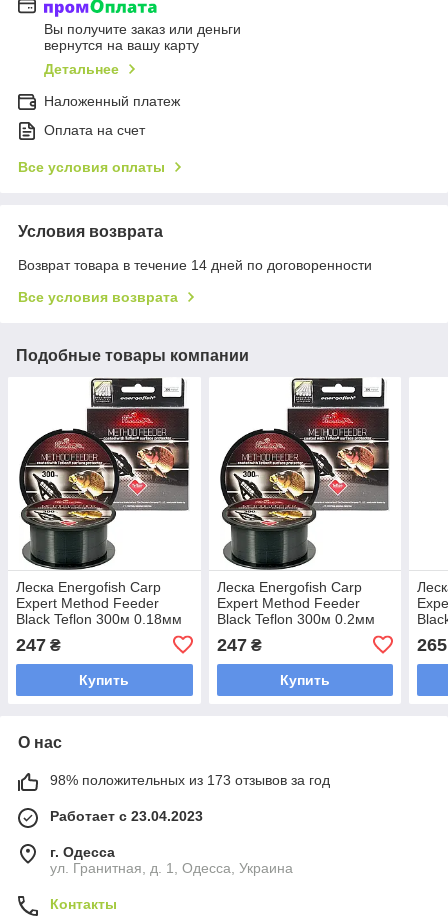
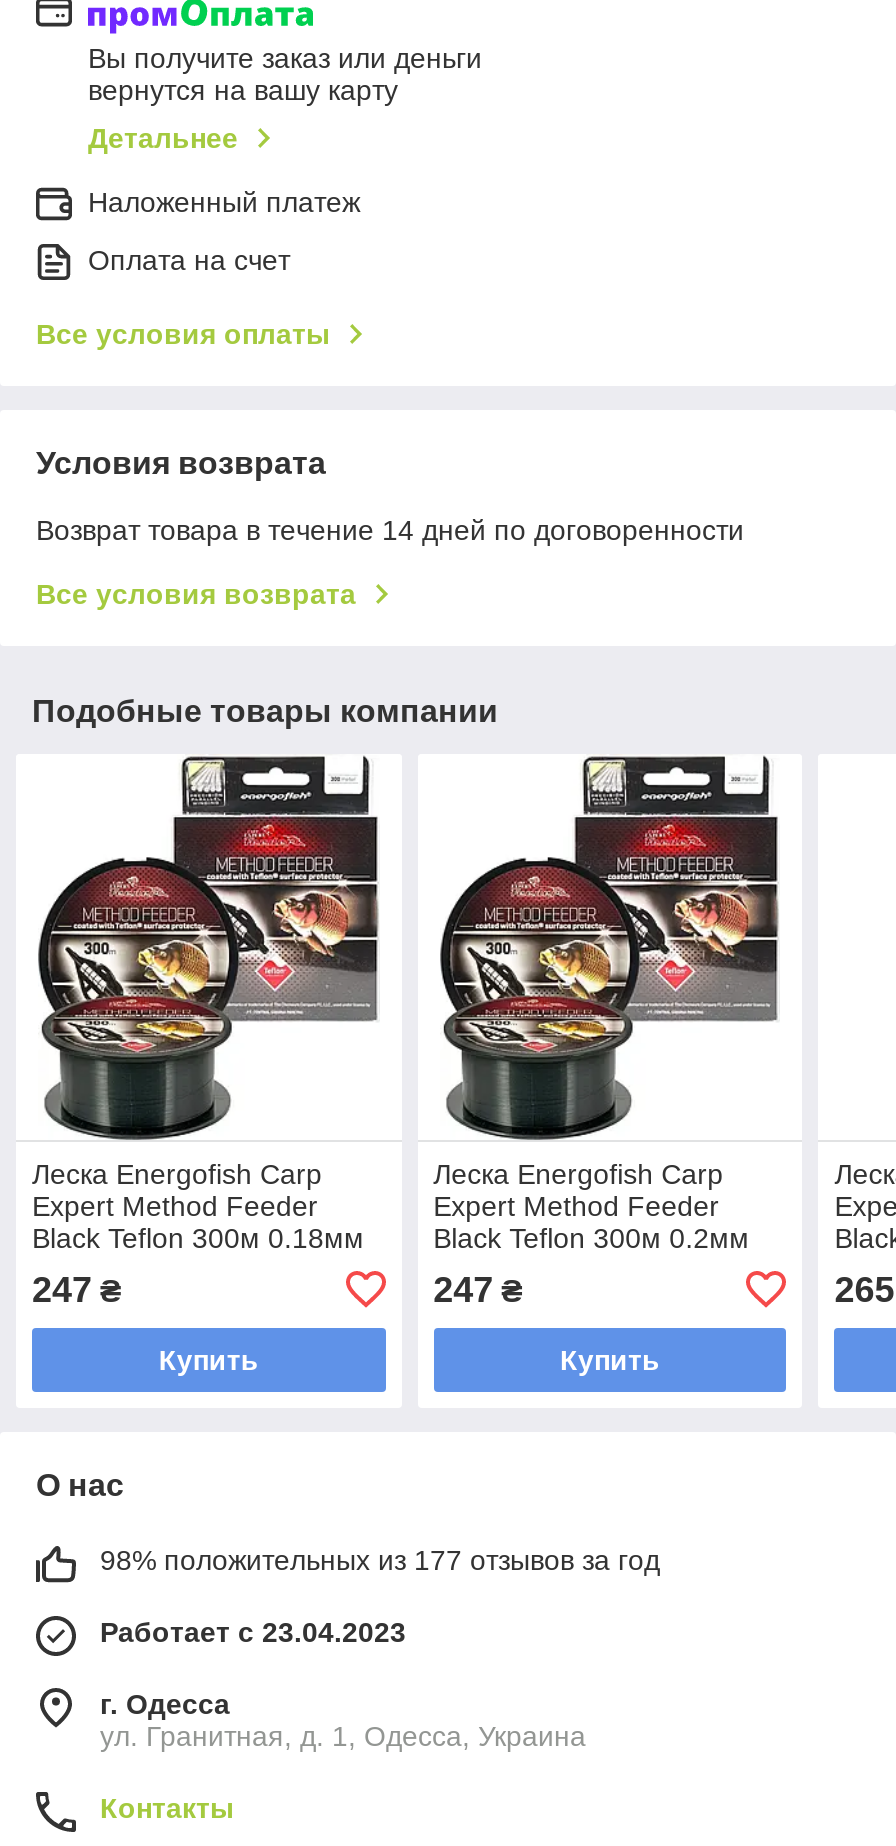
- 98% положительных из 173 отзывов за год
+ 98% положительных из 177 отзывов за год
